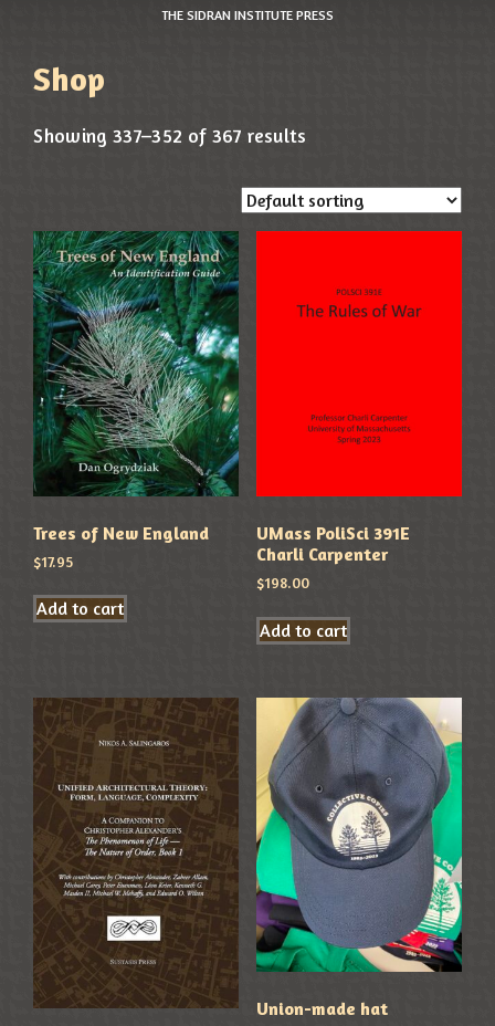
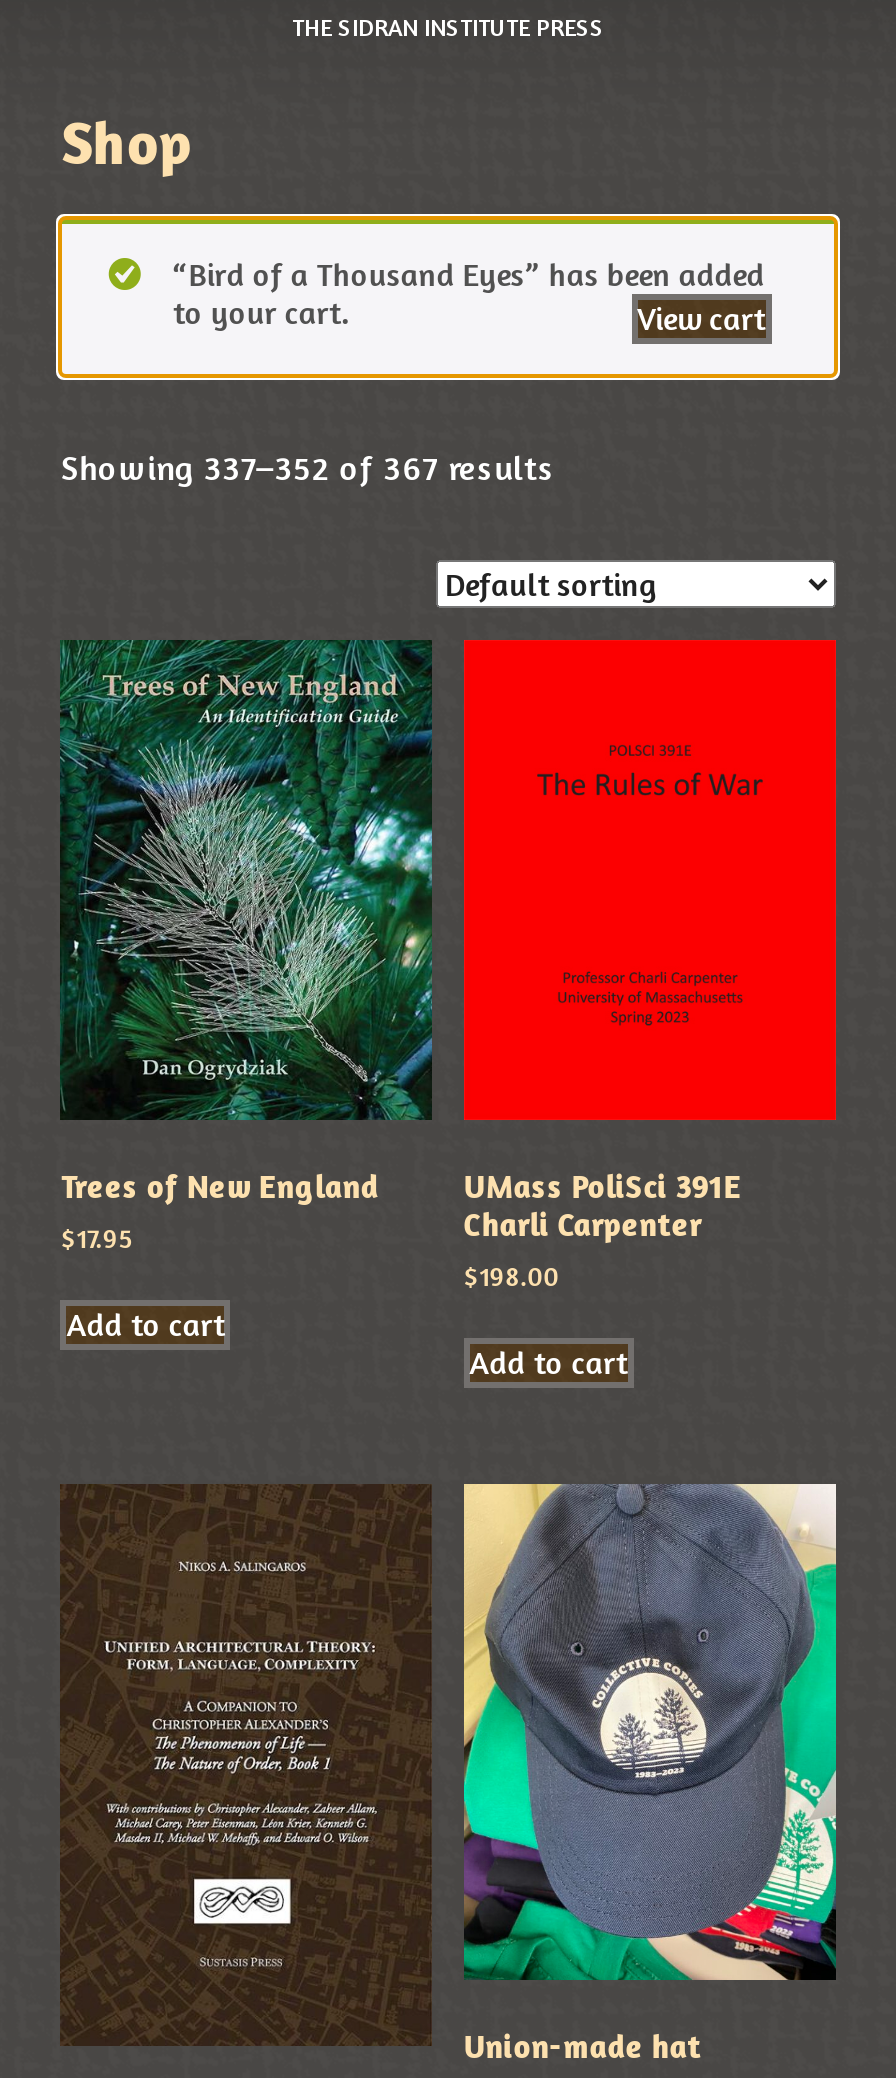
+ [image]
+ “Bird of a Thousand Eyes” has been added
+ to your cart.
+ View cart
